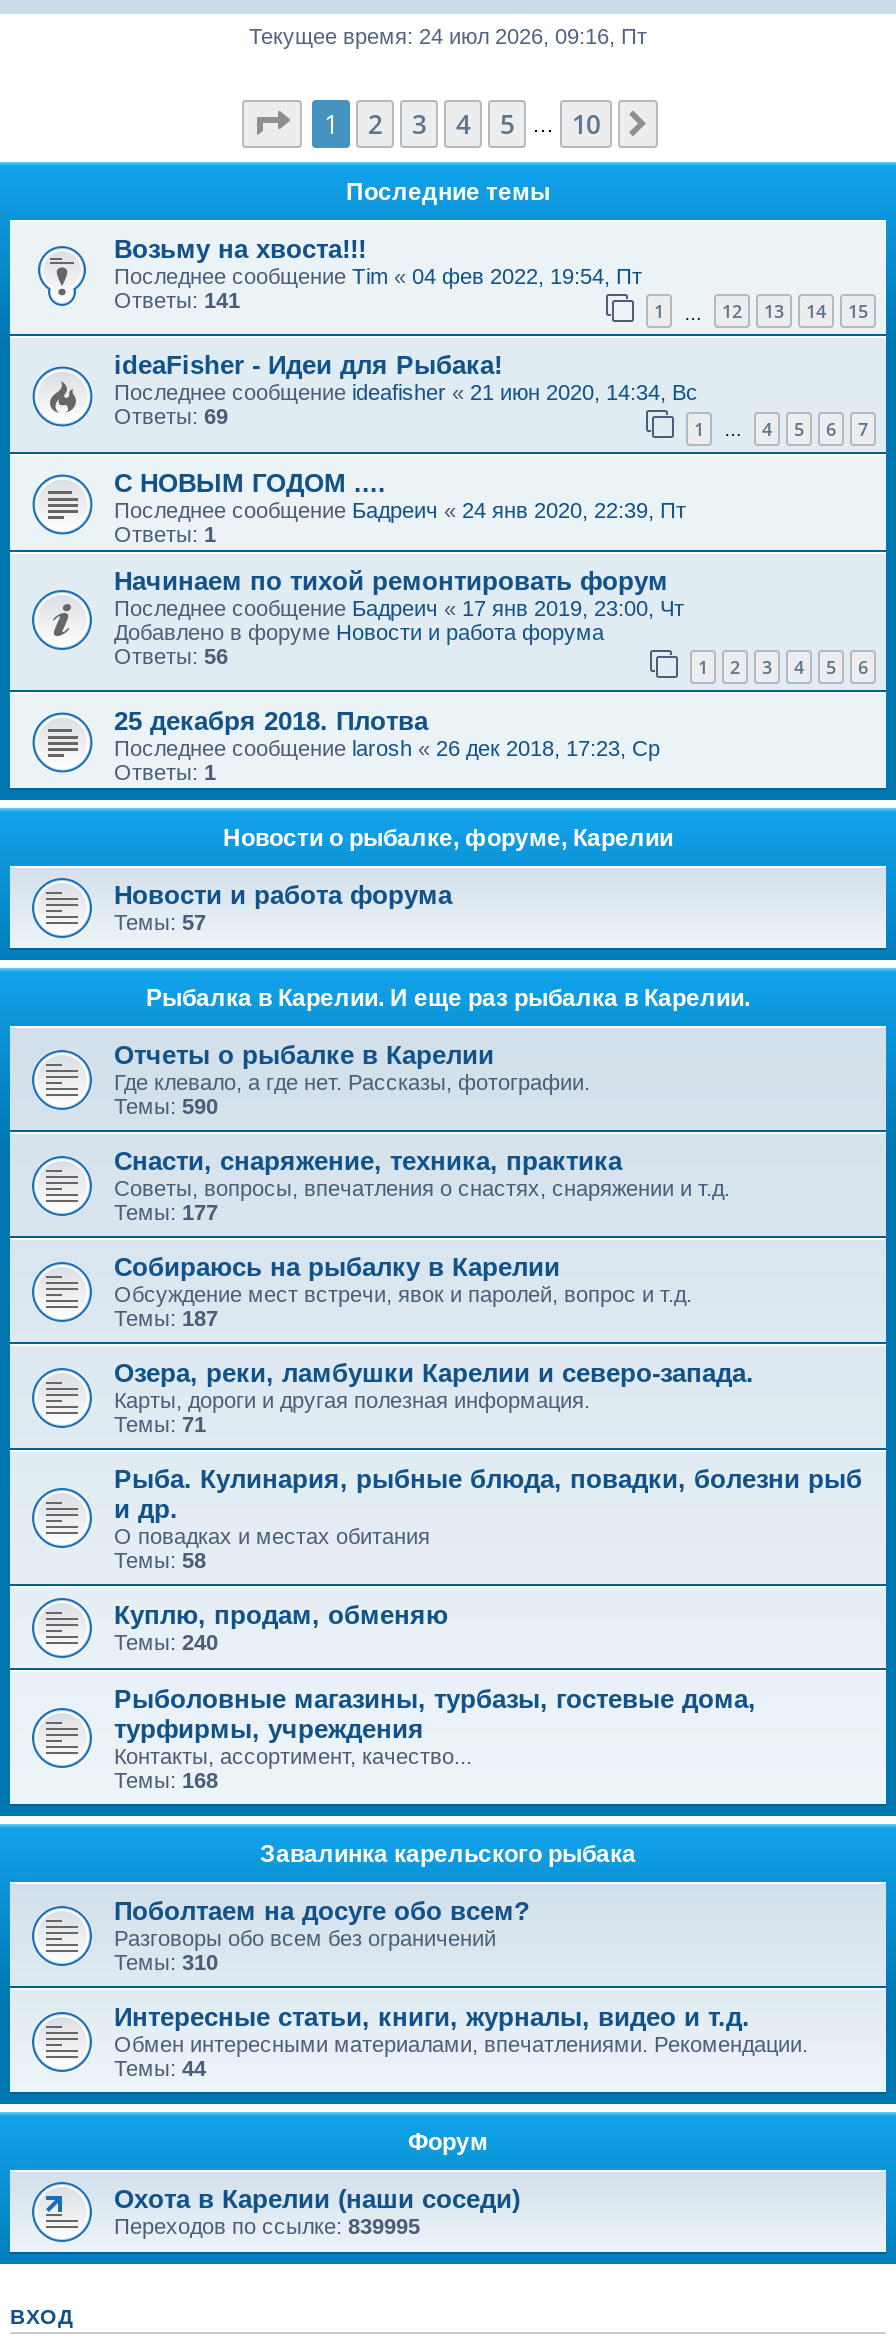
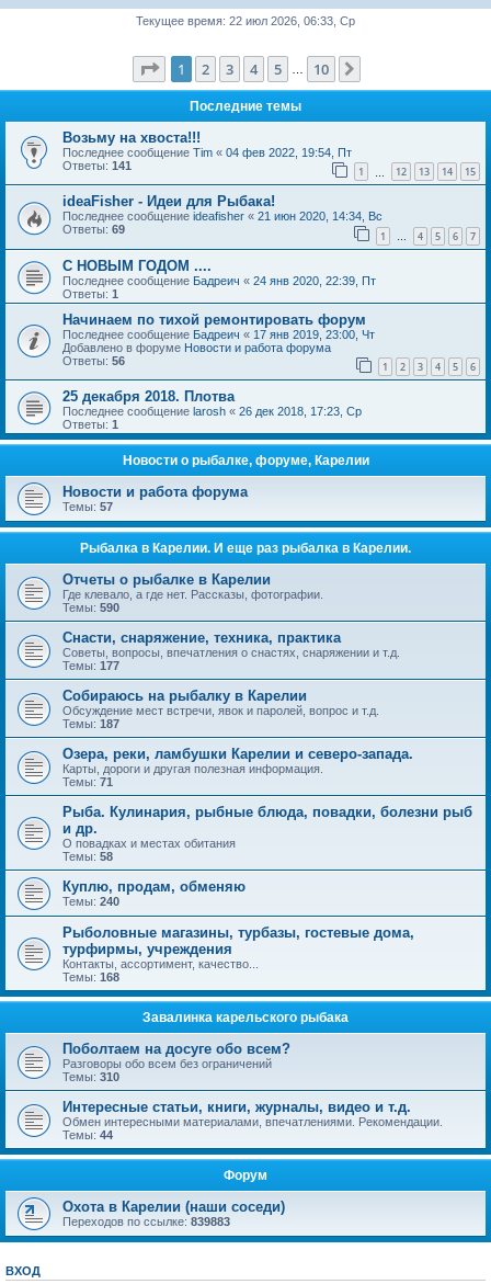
- Текущее время: 24 июл 2026, 09:16, Пт
+ Текущее время: 22 июл 2026, 06:33, Ср

- Переходов по ссылке:839995
+ Переходов по ссылке:839883
